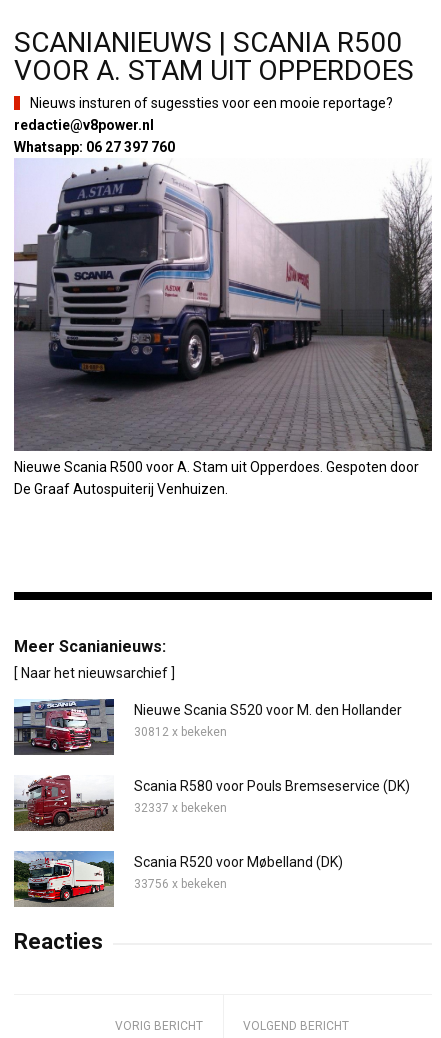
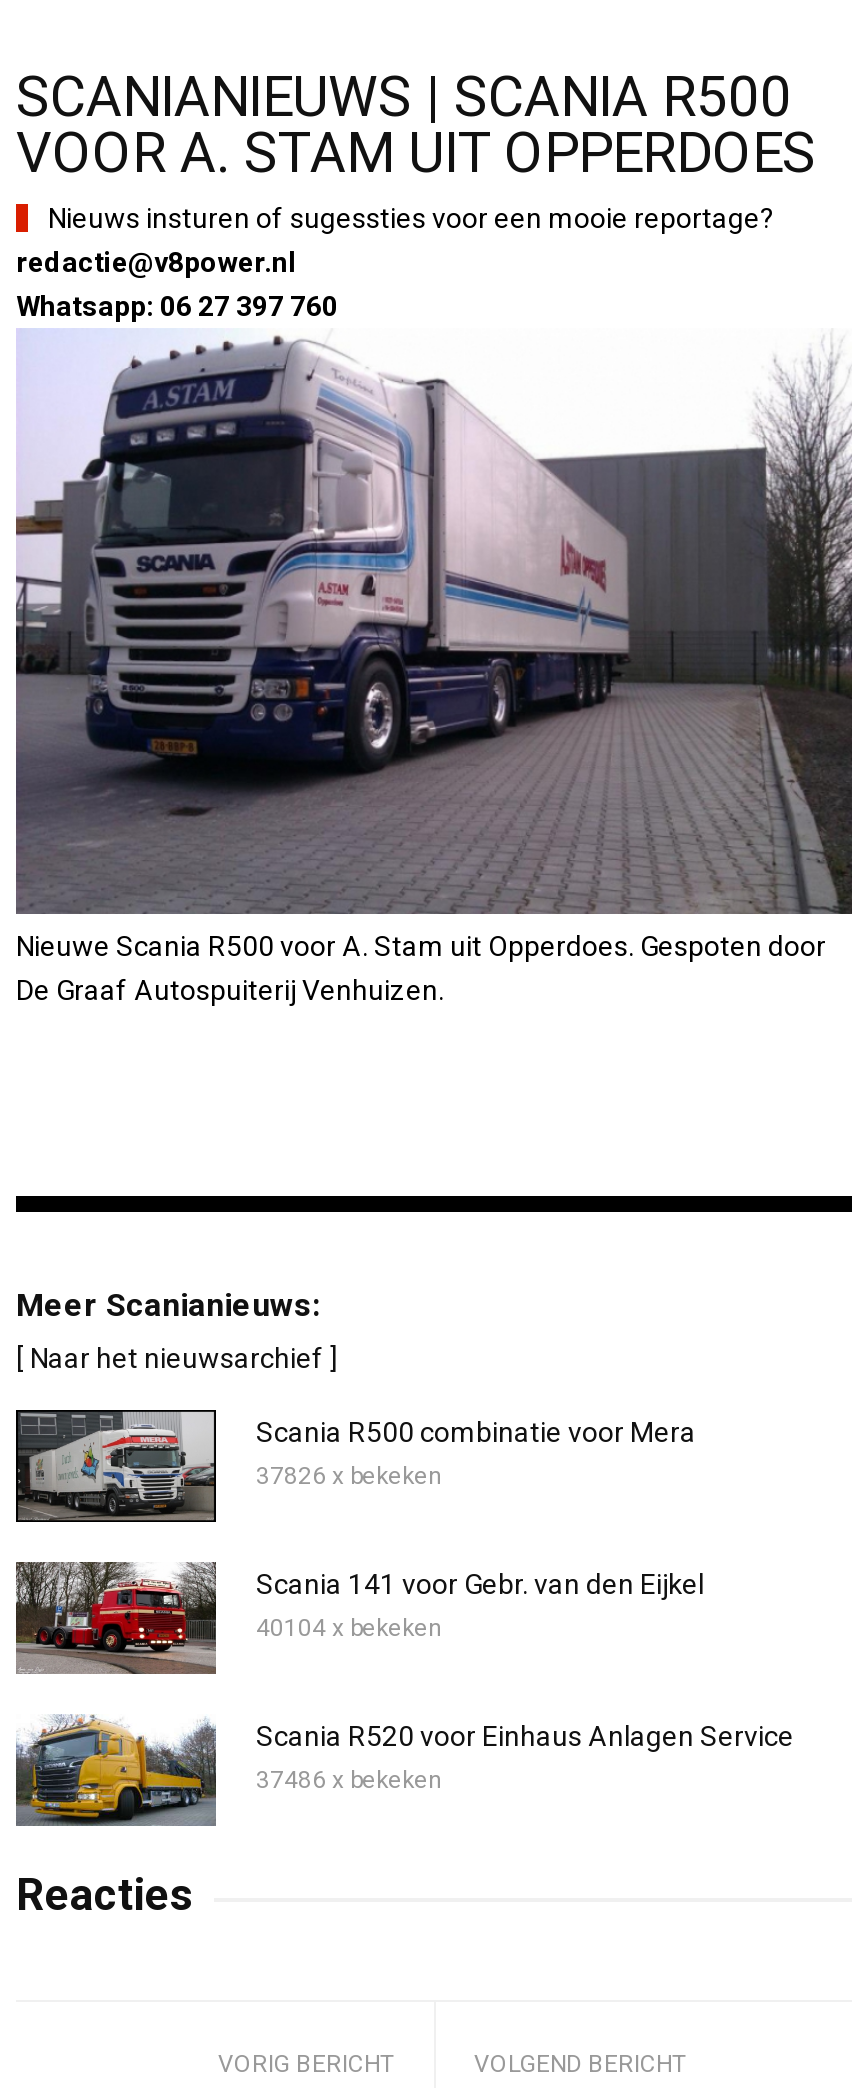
- [image]
- Nieuwe Scania S520 voor M. den Hollander
- 30812 x bekeken
+ [image]
+ Scania R500 combinatie voor Mera
+ 37826 x bekeken

- [image]
- Scania R580 voor Pouls Bremseservice (DK)
- 32337 x bekeken
+ [image]
+ Scania 141 voor Gebr. van den Eijkel
+ 40104 x bekeken

- [image]
- Scania R520 voor Møbelland (DK)
- 33756 x bekeken
+ [image]
+ Scania R520 voor Einhaus Anlagen Service
+ 37486 x bekeken
